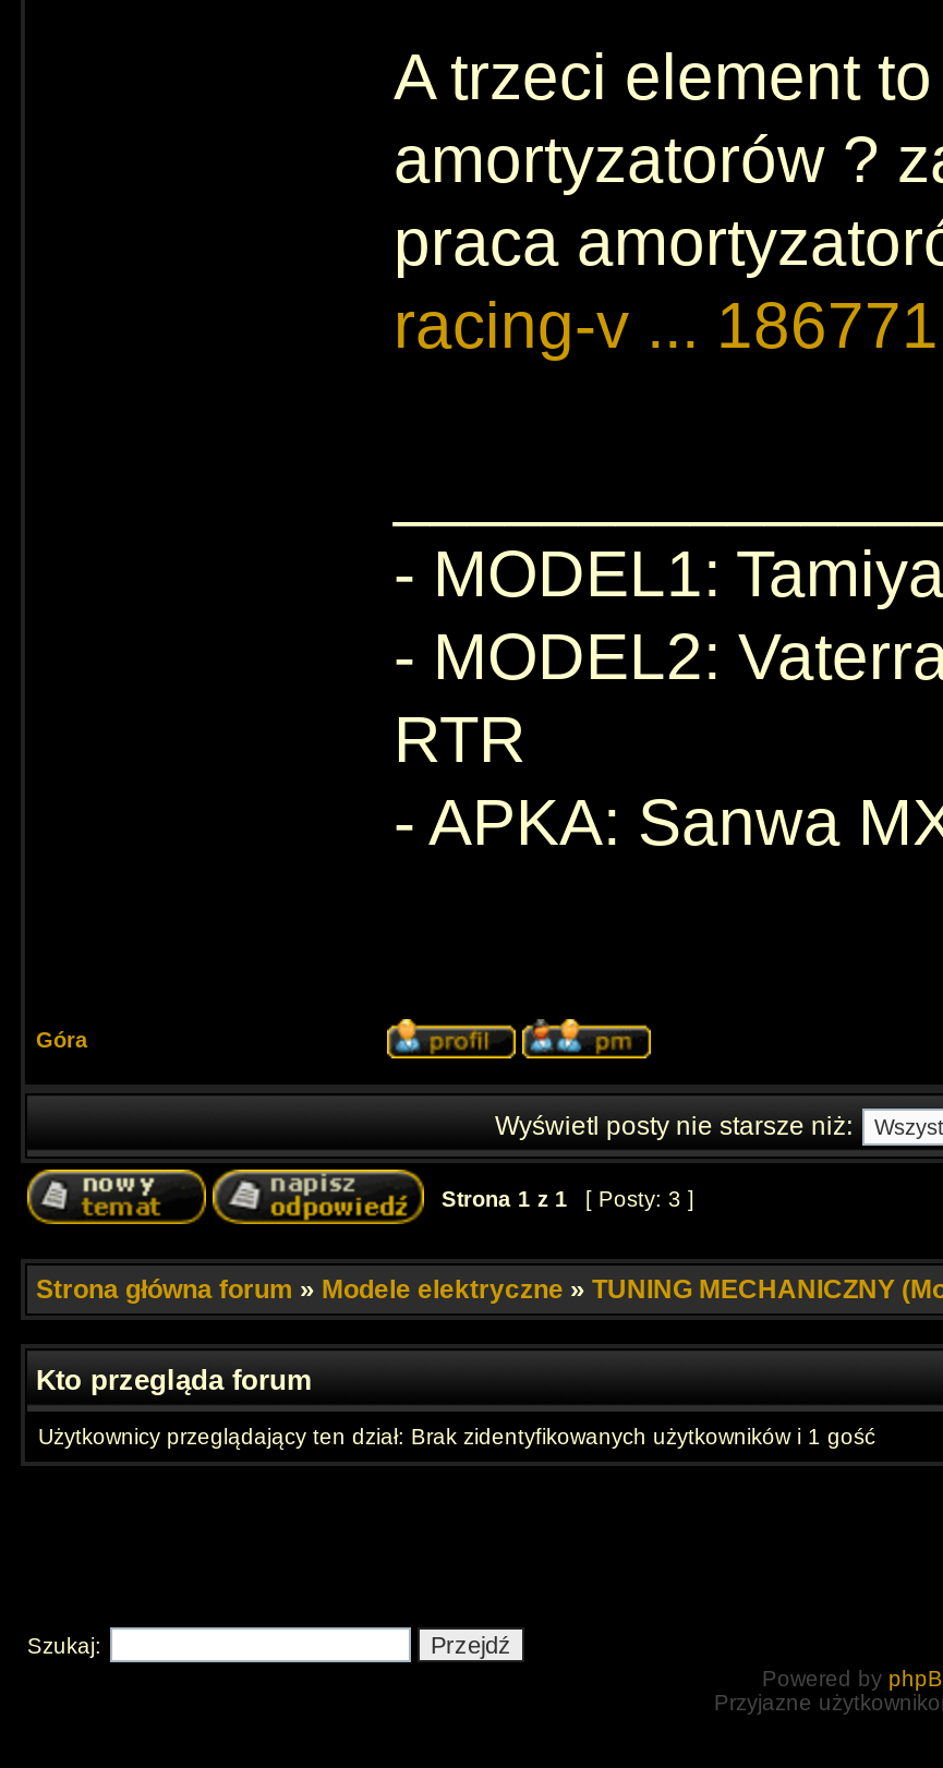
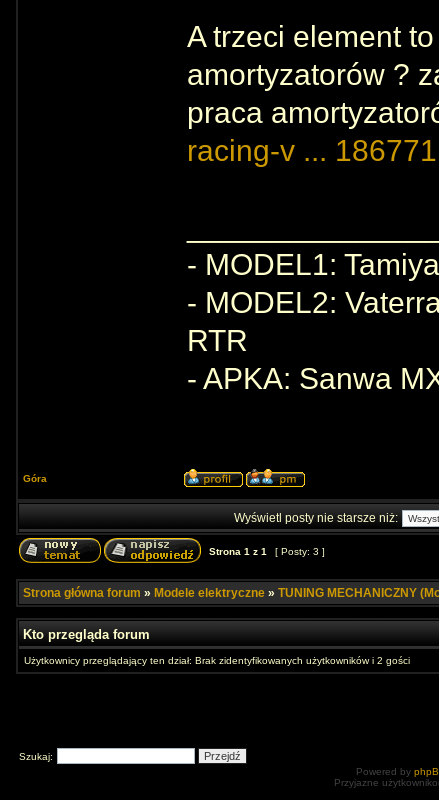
- Użytkownicy przeglądający ten dział: Brak zidentyfikowanych użytkowników i 1 gość
+ Użytkownicy przeglądający ten dział: Brak zidentyfikowanych użytkowników i 2 gości
